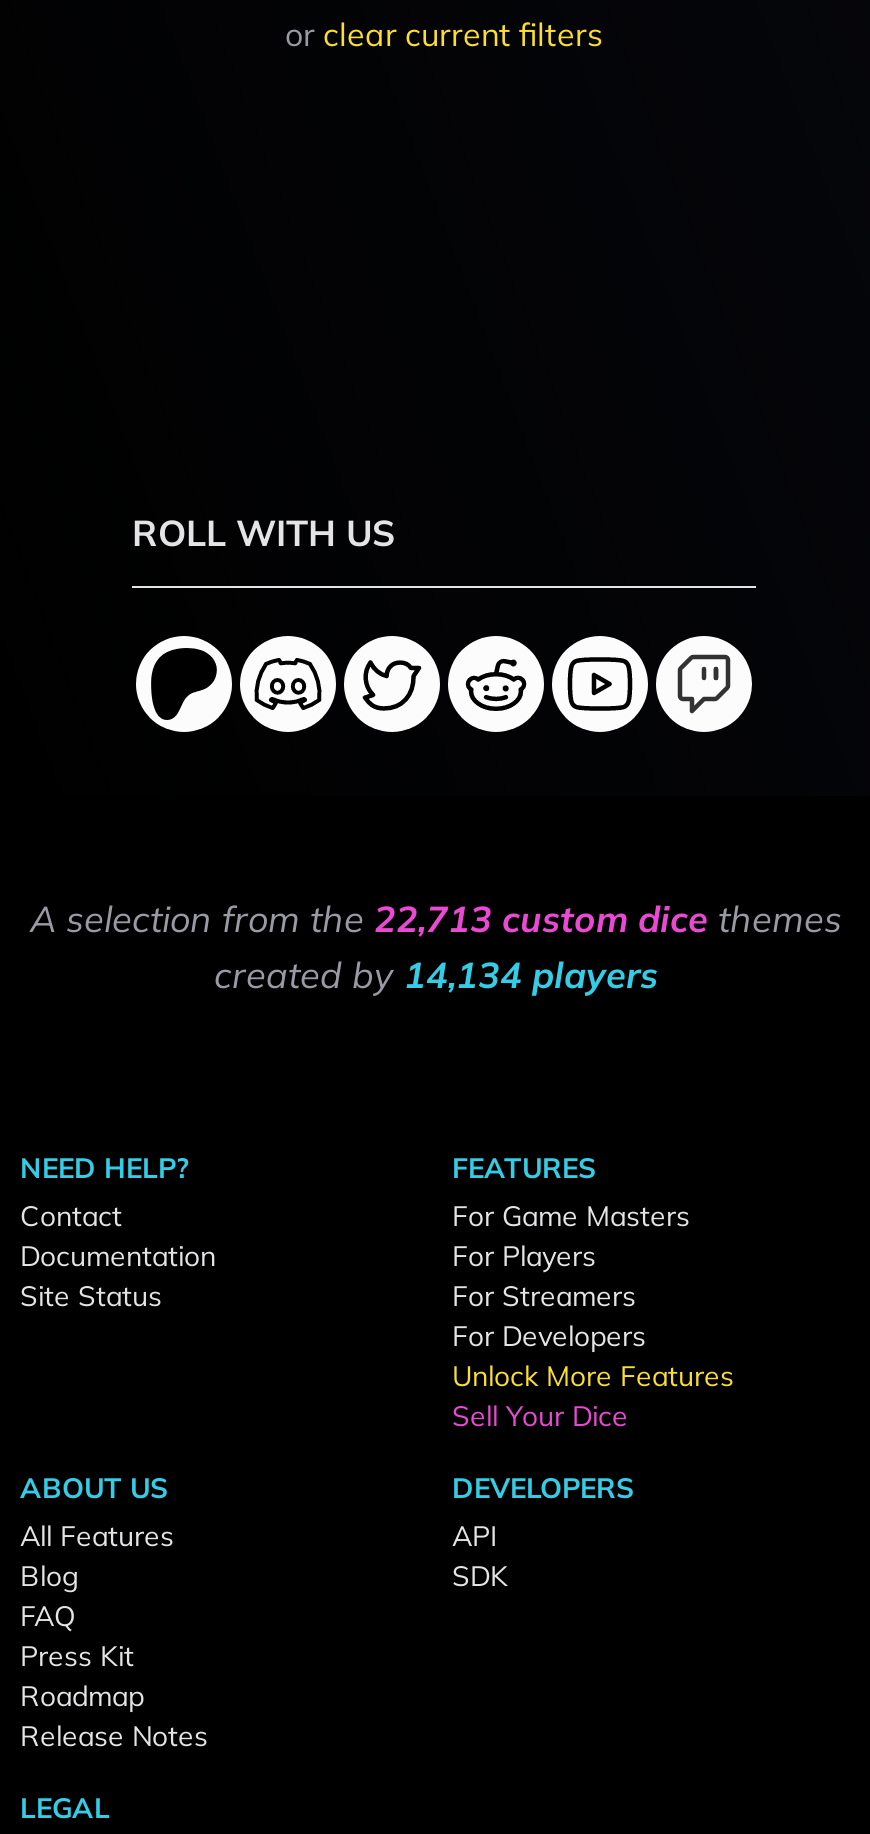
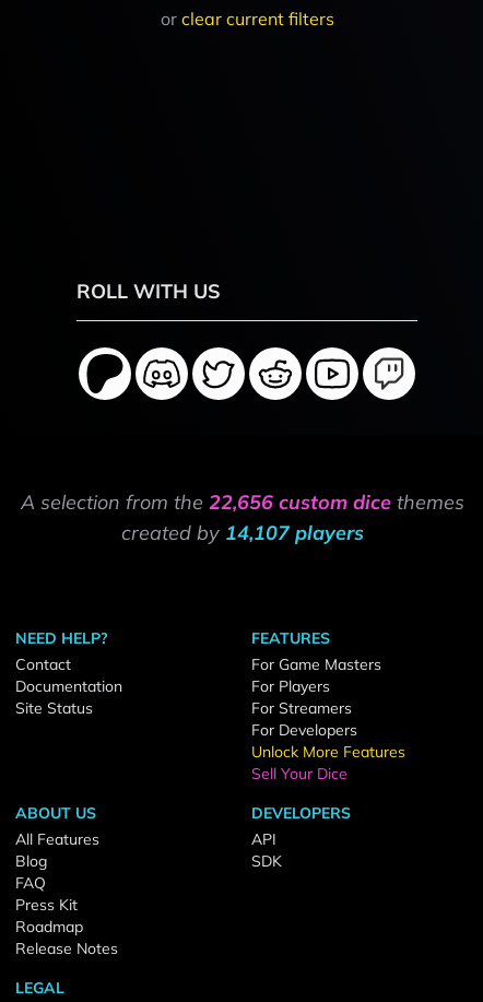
- A selection from the 22,713 custom dice themes
+ A selection from the 22,656 custom dice themes

- created by 14,134 players
+ created by 14,107 players
